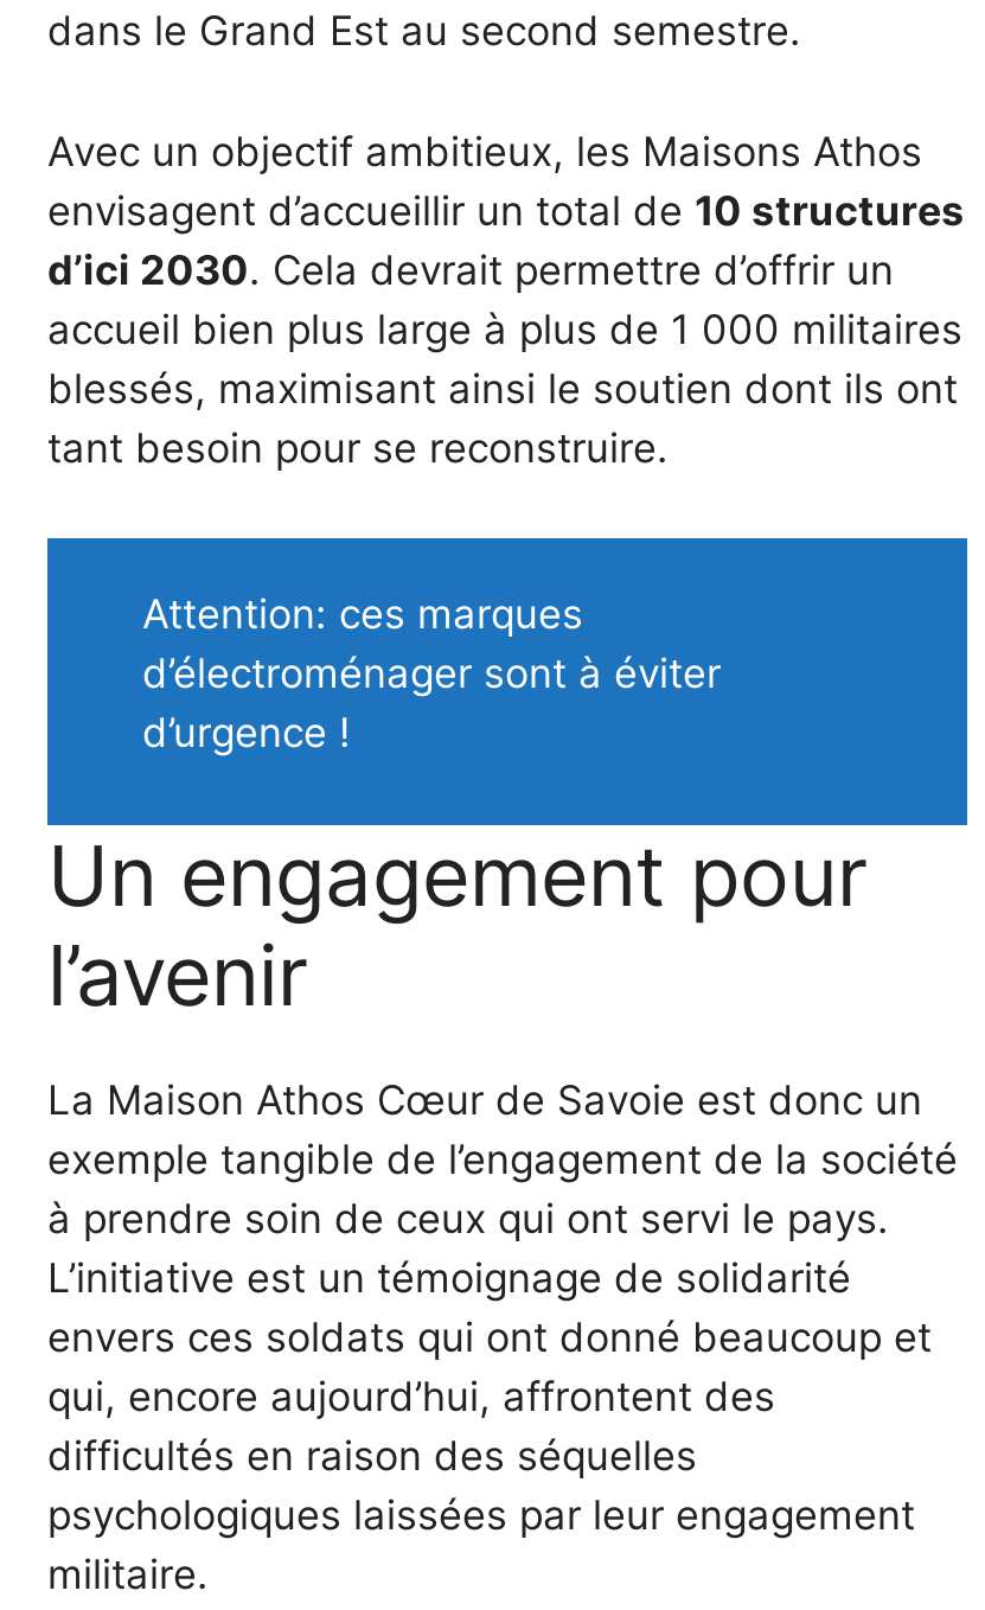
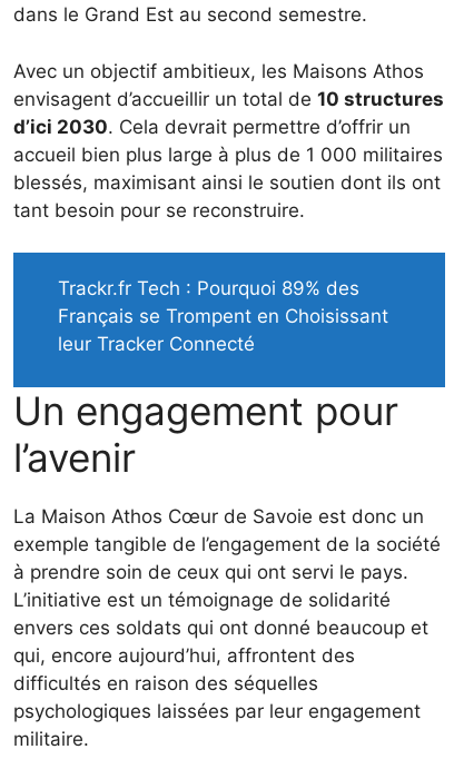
- Attention: ces marques
- d’électroménager sont à éviter
- d’urgence !
+ Trackr.fr Tech : Pourquoi 89% des
+ Français se Trompent en Choisissant
+ leur Tracker Connecté
